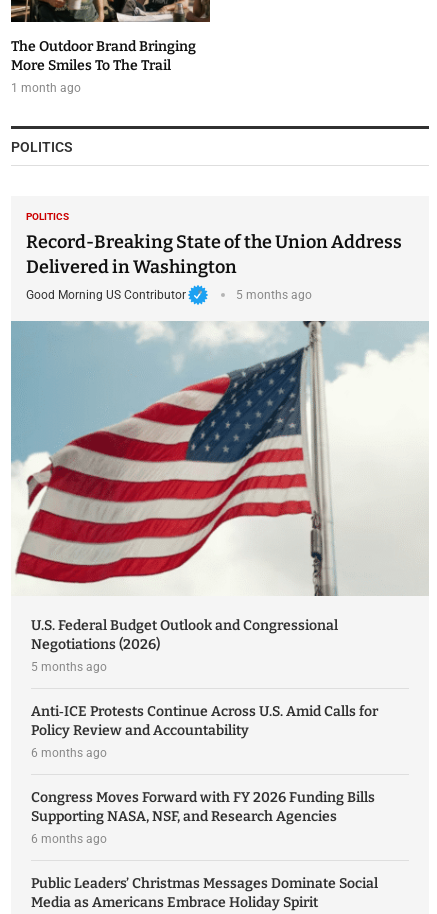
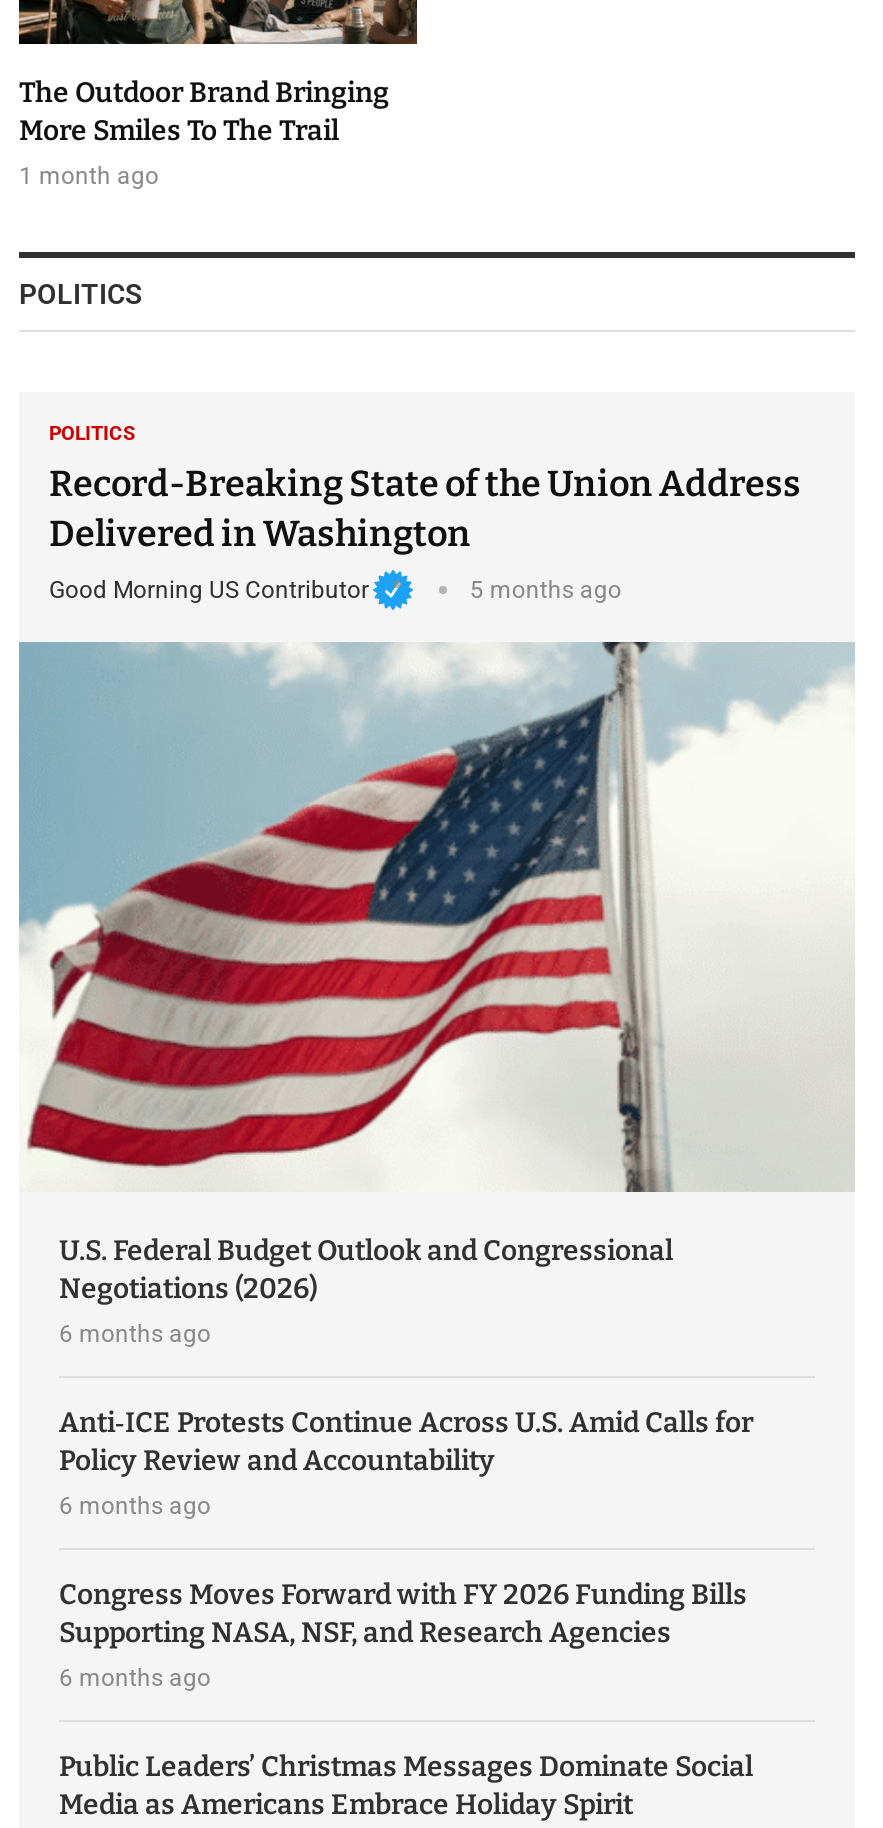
- 5 months ago
+ 6 months ago
